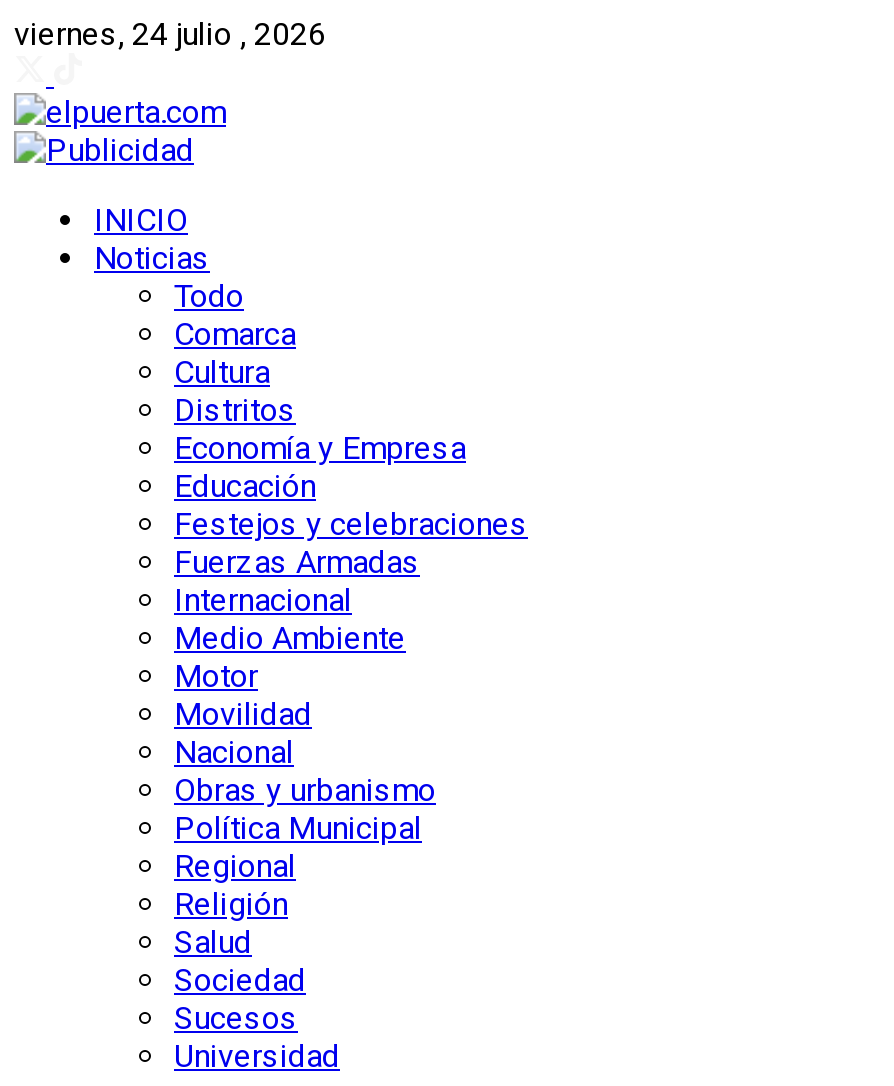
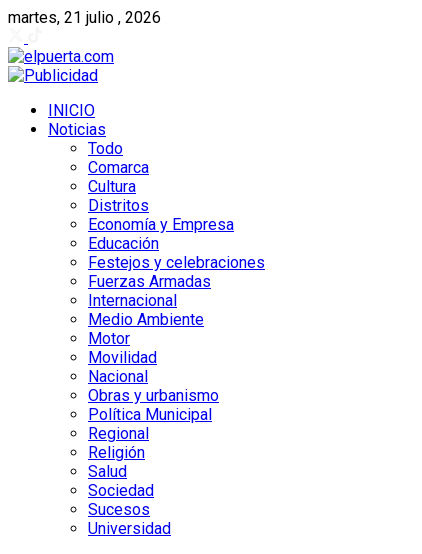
- viernes, 24 julio , 2026
+ martes, 21 julio , 2026
